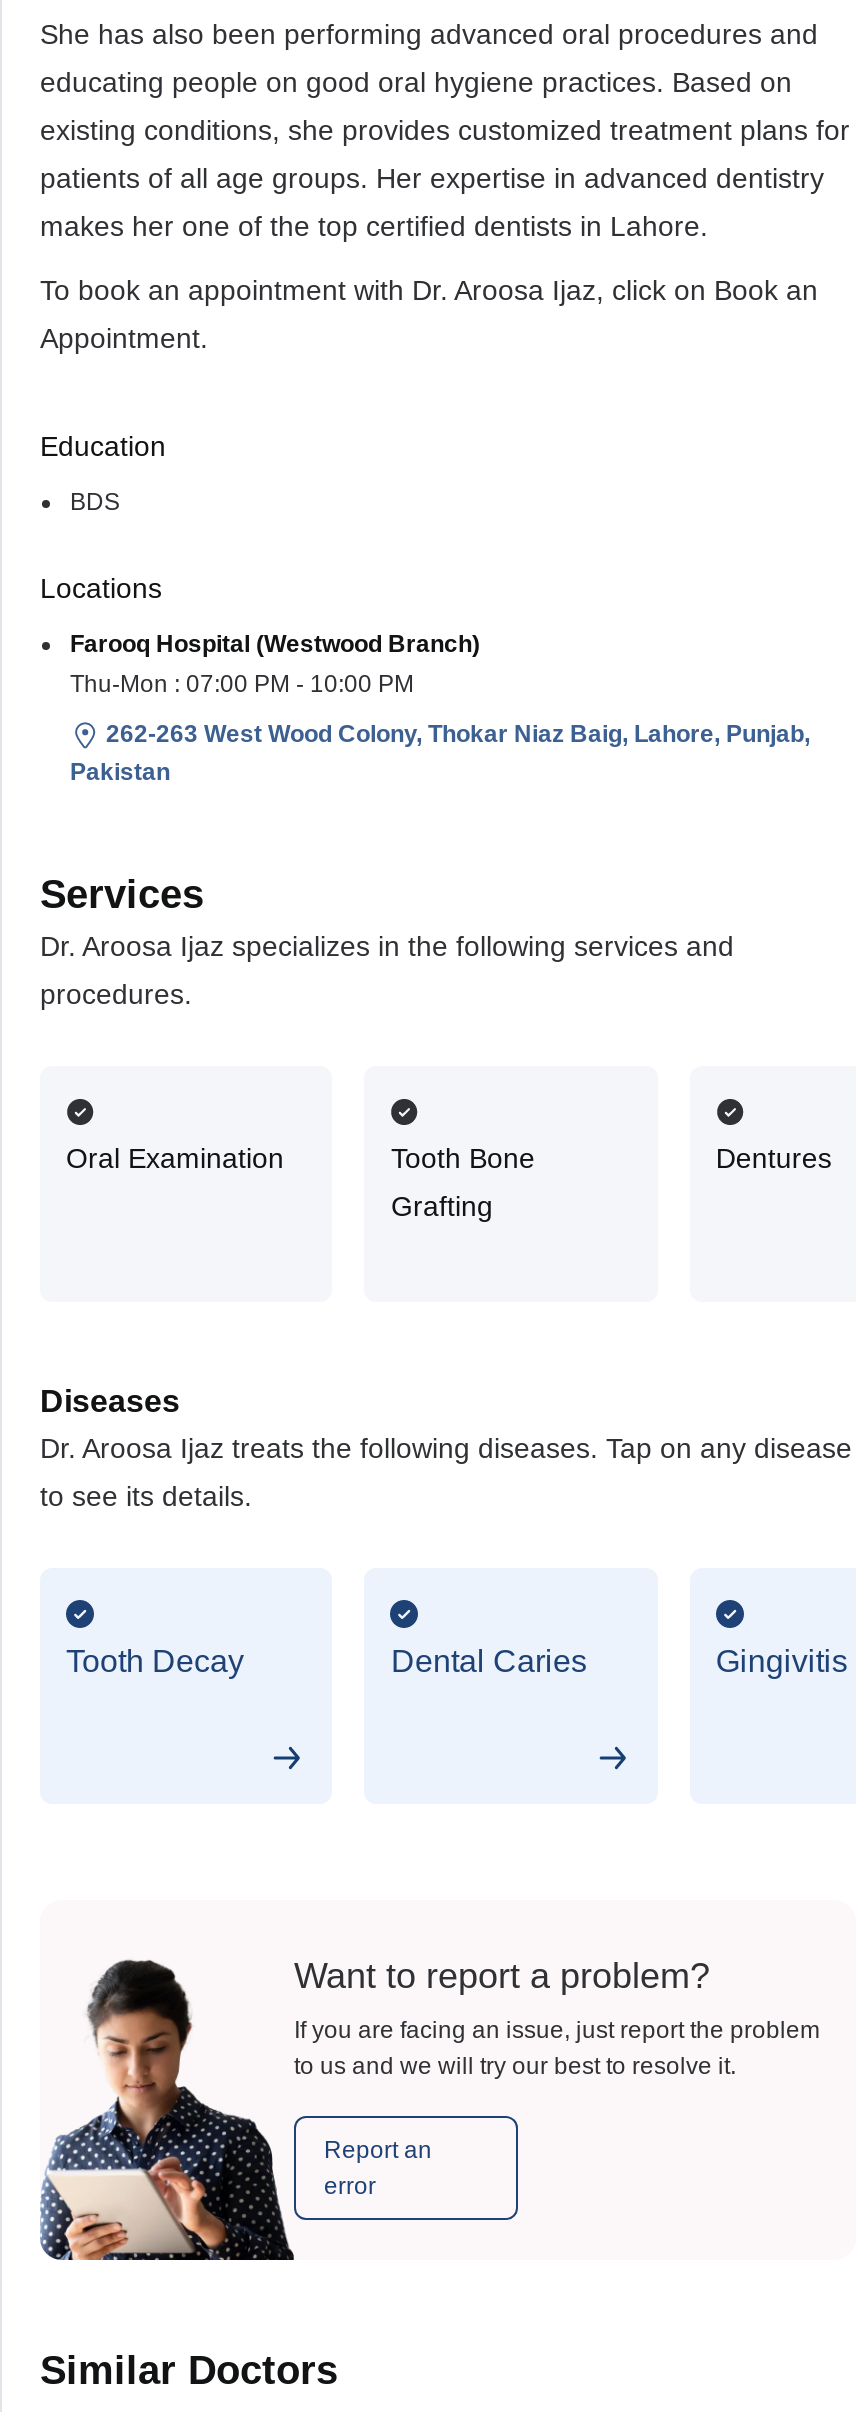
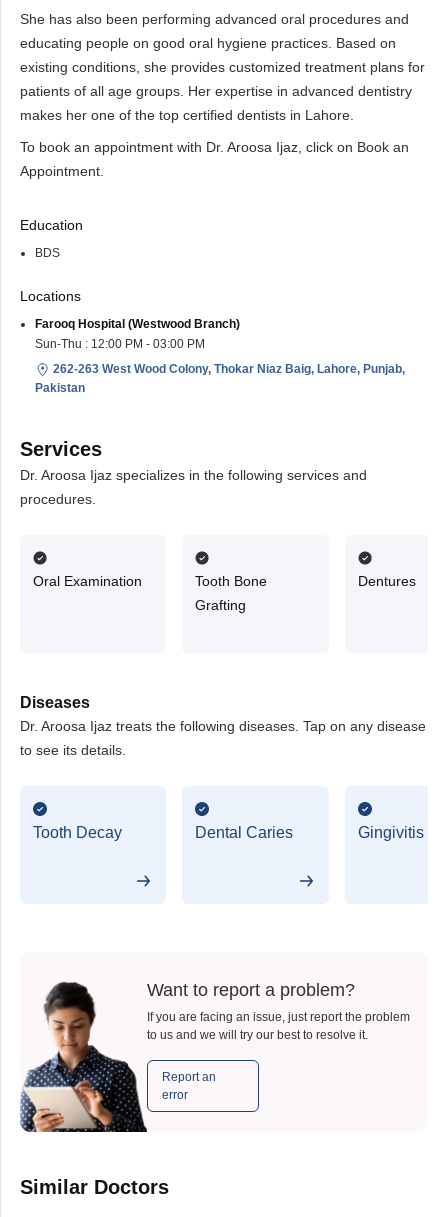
- Thu-Mon : 07:00 PM - 10:00 PM
+ Sun-Thu : 12:00 PM - 03:00 PM
